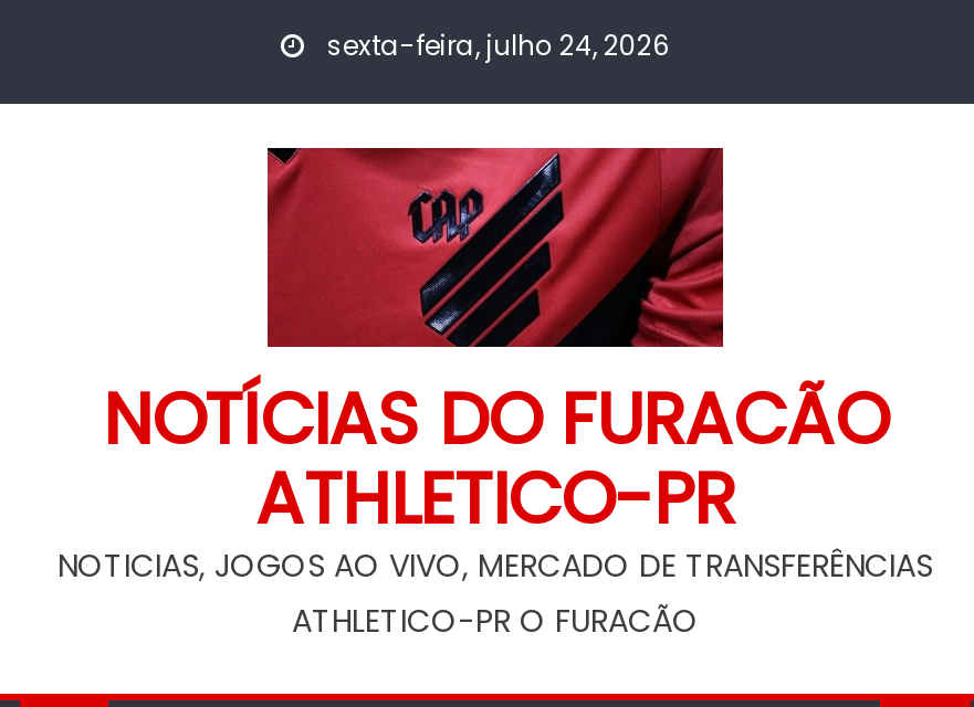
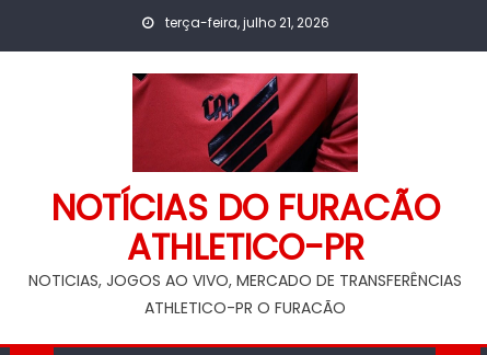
- sexta-feira, julho 24, 2026
+ terça-feira, julho 21, 2026
